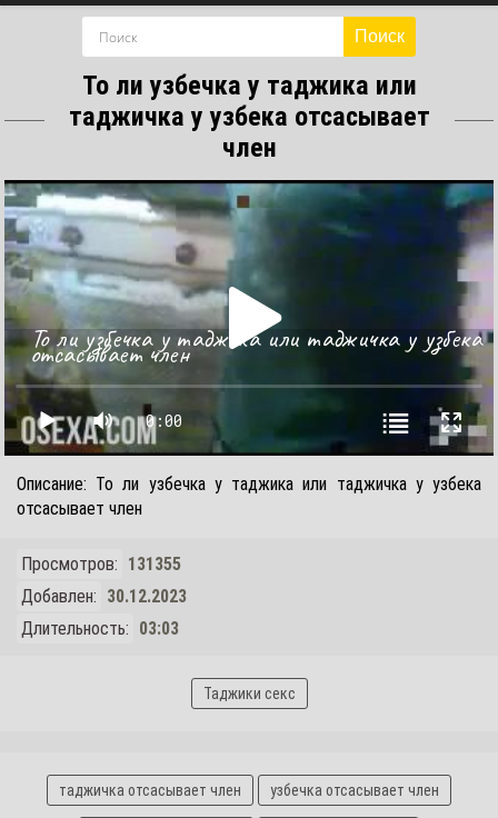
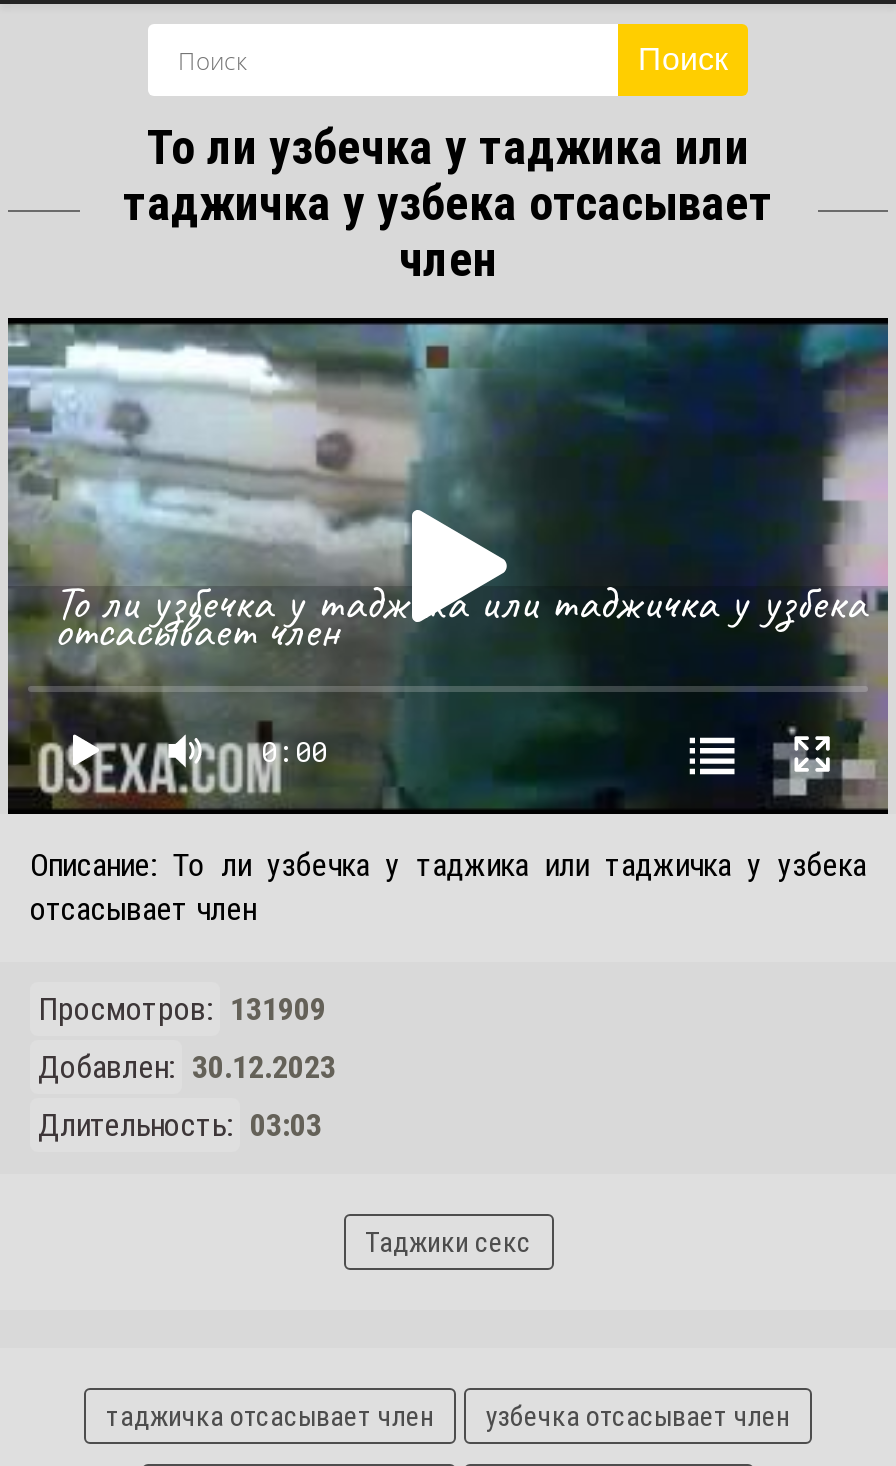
- Просмотров: 131355
+ Просмотров: 131909
